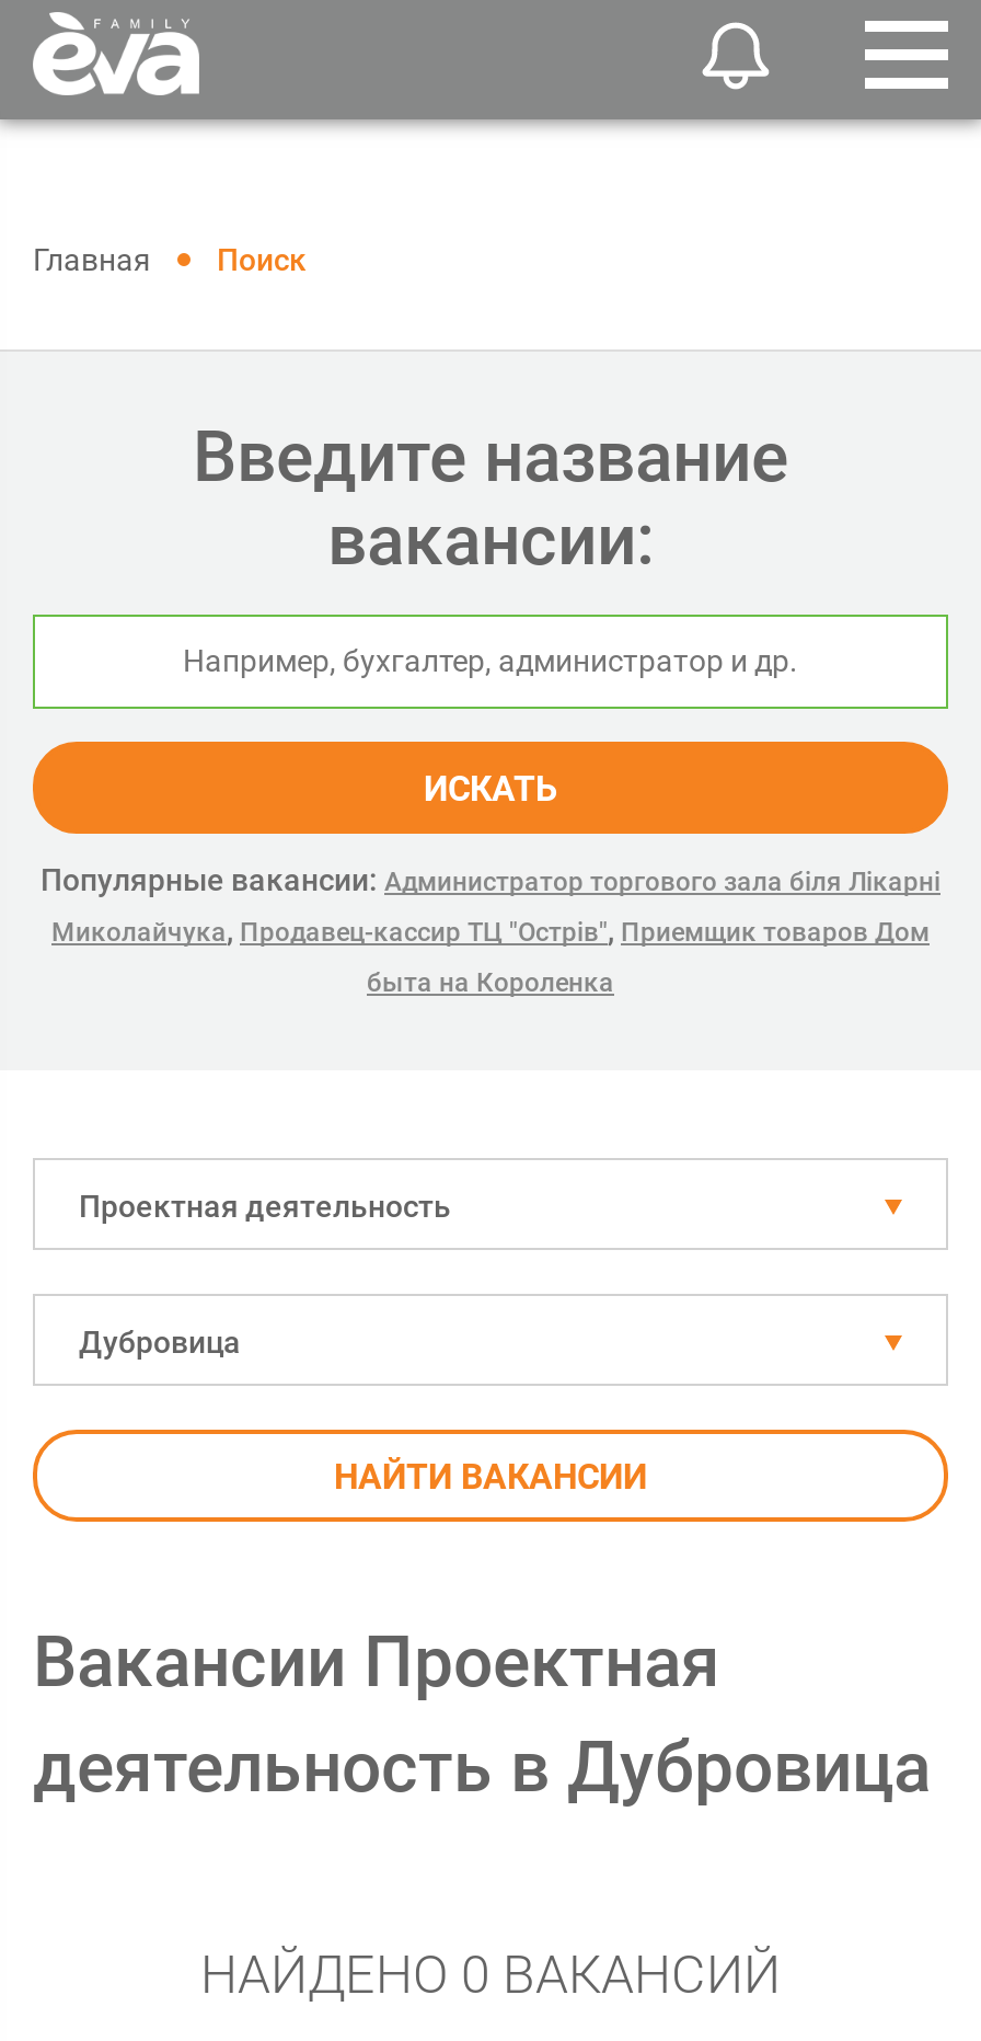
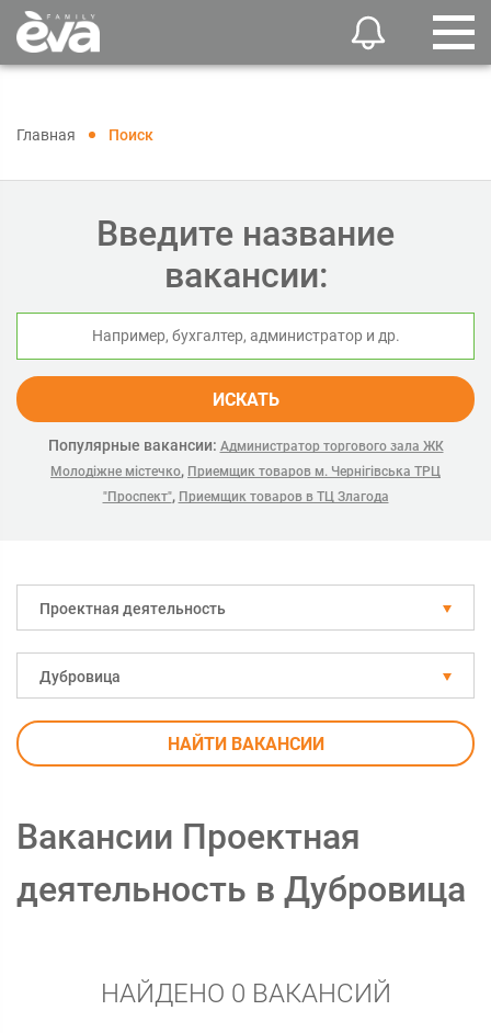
- Популярные вакансии: Администратор торгового зала біля Лікарні
- Миколайчука, Продавец-кассир ТЦ "Острів", Приемщик товаров Дом
- быта на Короленка
+ Популярные вакансии: Администратор торгового зала ЖК
+ Молодіжне містечко, Приемщик товаров м. Чернігівська ТРЦ
+ "Проспект", Приемщик товаров в ТЦ Злагода
